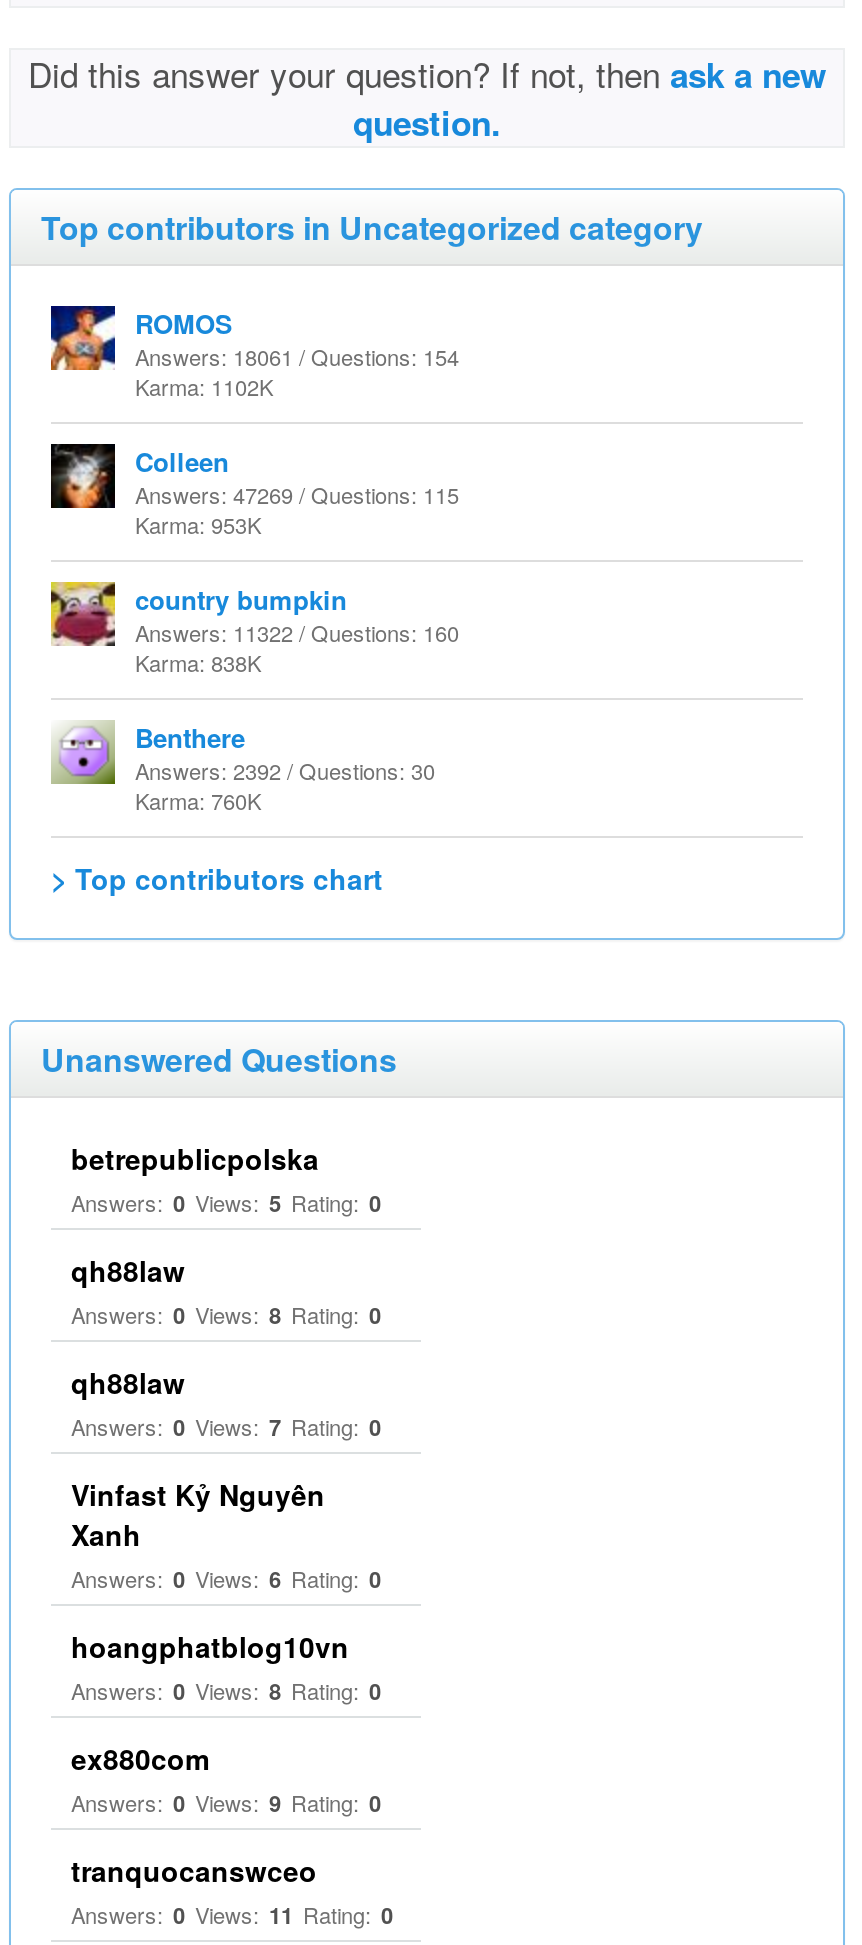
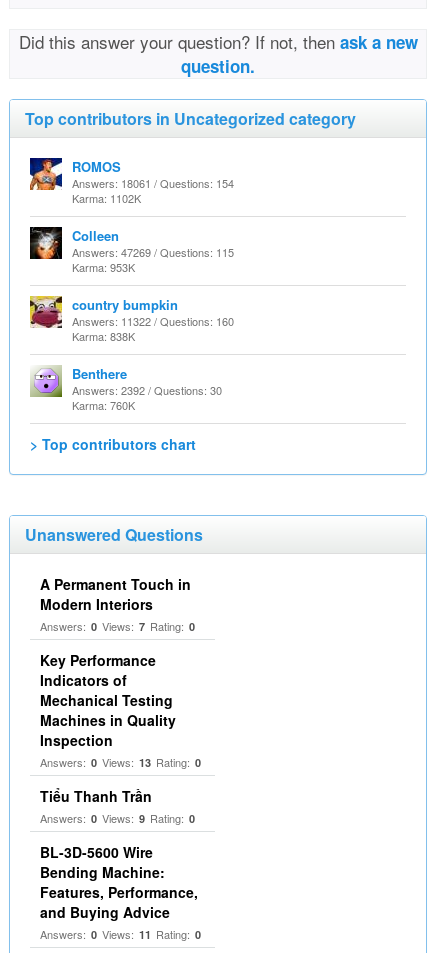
- betrepublicpolska
- Answers: 0 Views: 5 Rating: 0
- qh88law
- Answers: 0 Views: 8 Rating: 0
- qh88law
+ A Permanent Touch in
+ Modern Interiors

moved up: Answers: 0 Views: 7 Rating: 0

- Vinfast Kỷ Nguyên
- Xanh
- Answers: 0 Views: 6 Rating: 0
- hoangphatblog10vn
- Answers: 0 Views: 8 Rating: 0
- ex880com
+ Key Performance
+ Indicators of
+ Mechanical Testing
+ Machines in Quality
+ Inspection
+ Answers: 0 Views: 13 Rating: 0
+ Tiểu Thanh Trần

moved up: Answers: 0 Views: 9 Rating: 0

- tranquocanswceo
+ BL-3D-5600 Wire
+ Bending Machine:
+ Features, Performance,
+ and Buying Advice
